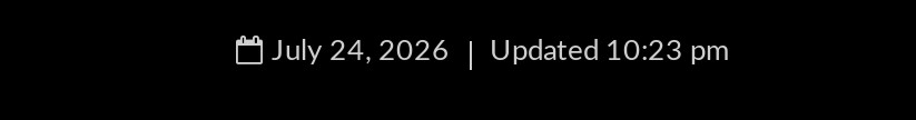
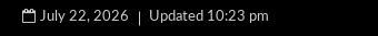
- July 24, 2026 Updated 10:23 pm
+ July 22, 2026 Updated 10:23 pm
